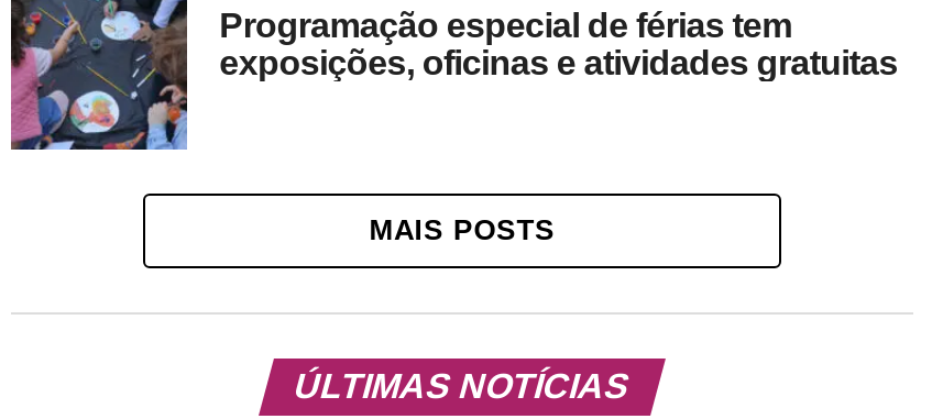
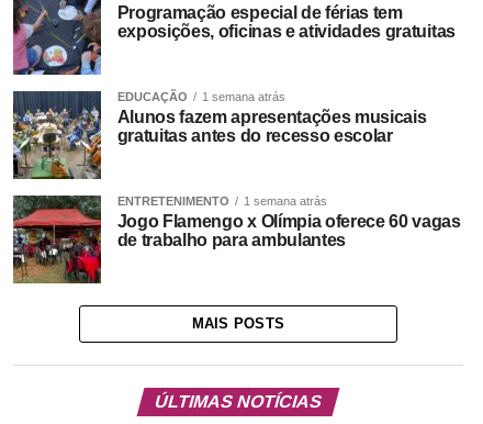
+ [image]
+ EDUCAÇÃO
+ 1 semana atrás
+ Alunos fazem apresentações musicais
+ gratuitas antes do recesso escolar

+ [image]
+ ENTRETENIMENTO
+ 1 semana atrás
+ Jogo Flamengo x Olímpia oferece 60 vagas
+ de trabalho para ambulantes
